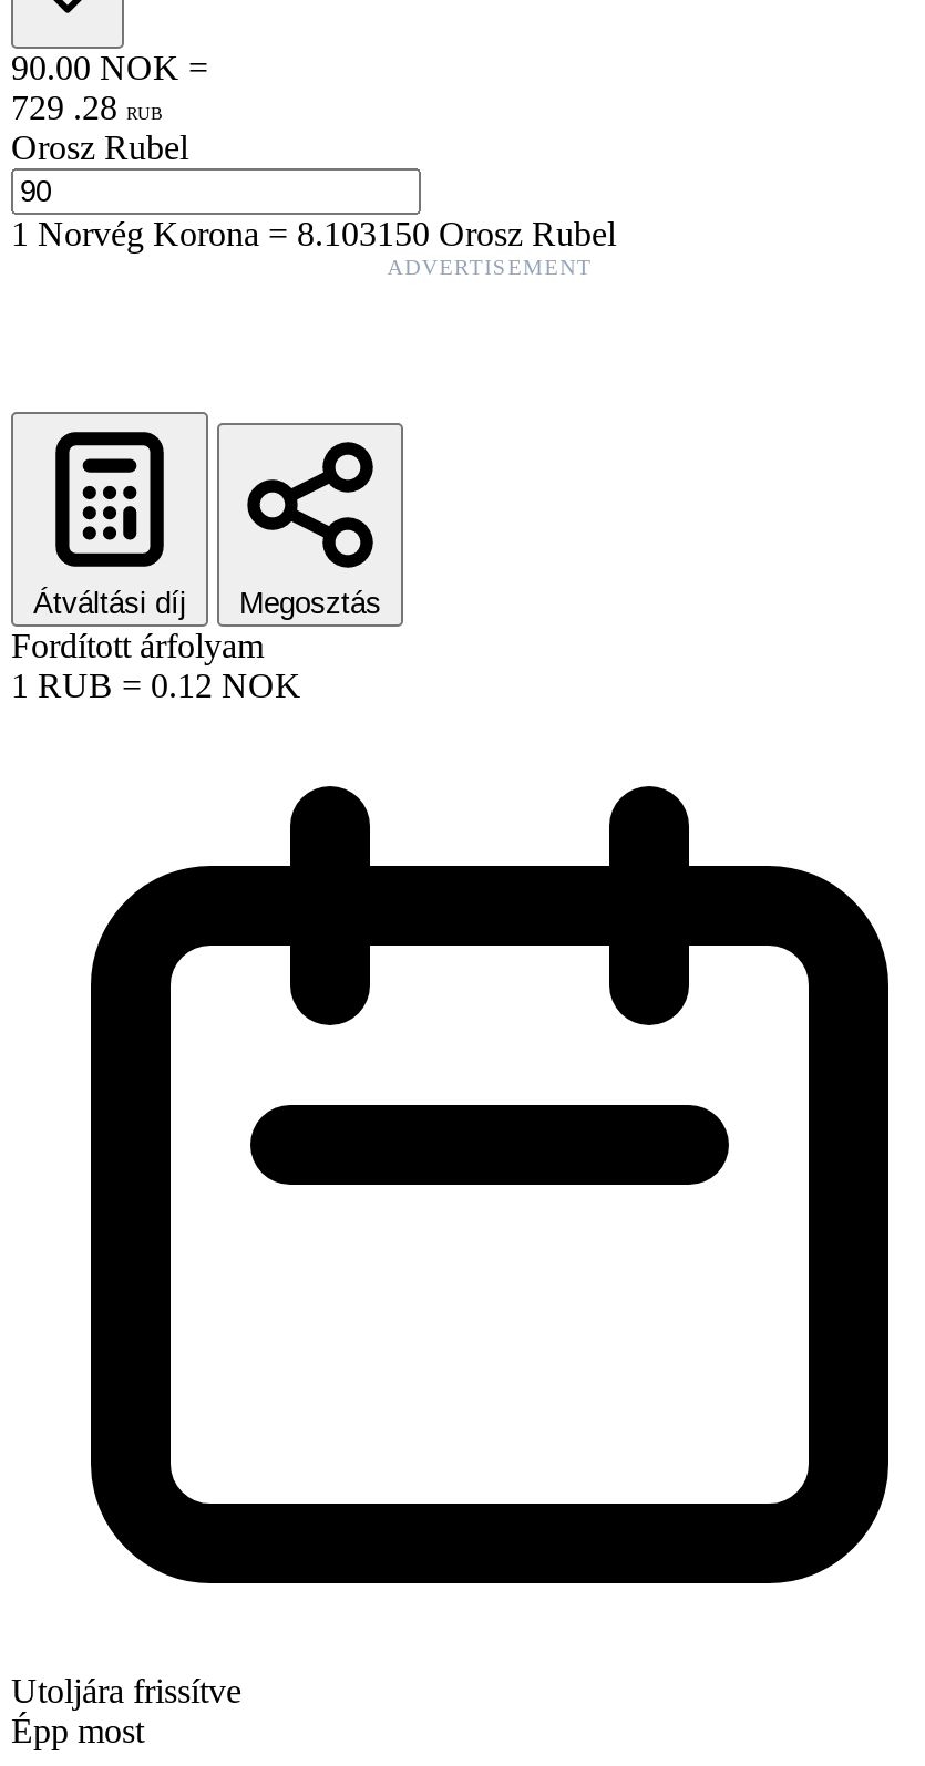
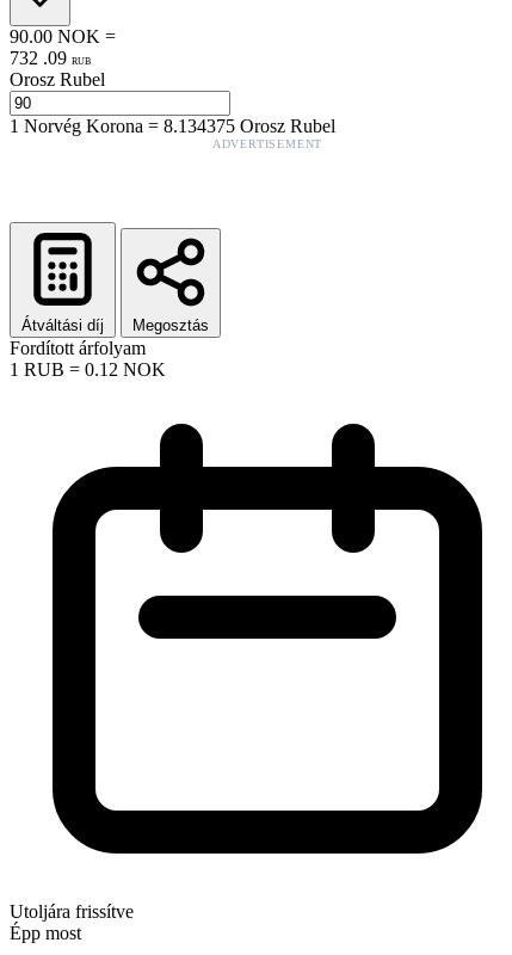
- 729 . 28 RUB
+ 732 . 09 RUB

- 1Norvég Korona=8.103150 Orosz Rubel
+ 1Norvég Korona=8.134375 Orosz Rubel
